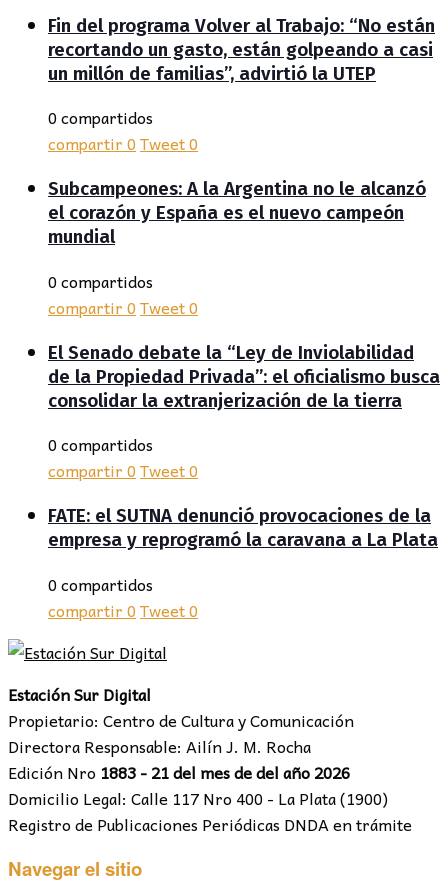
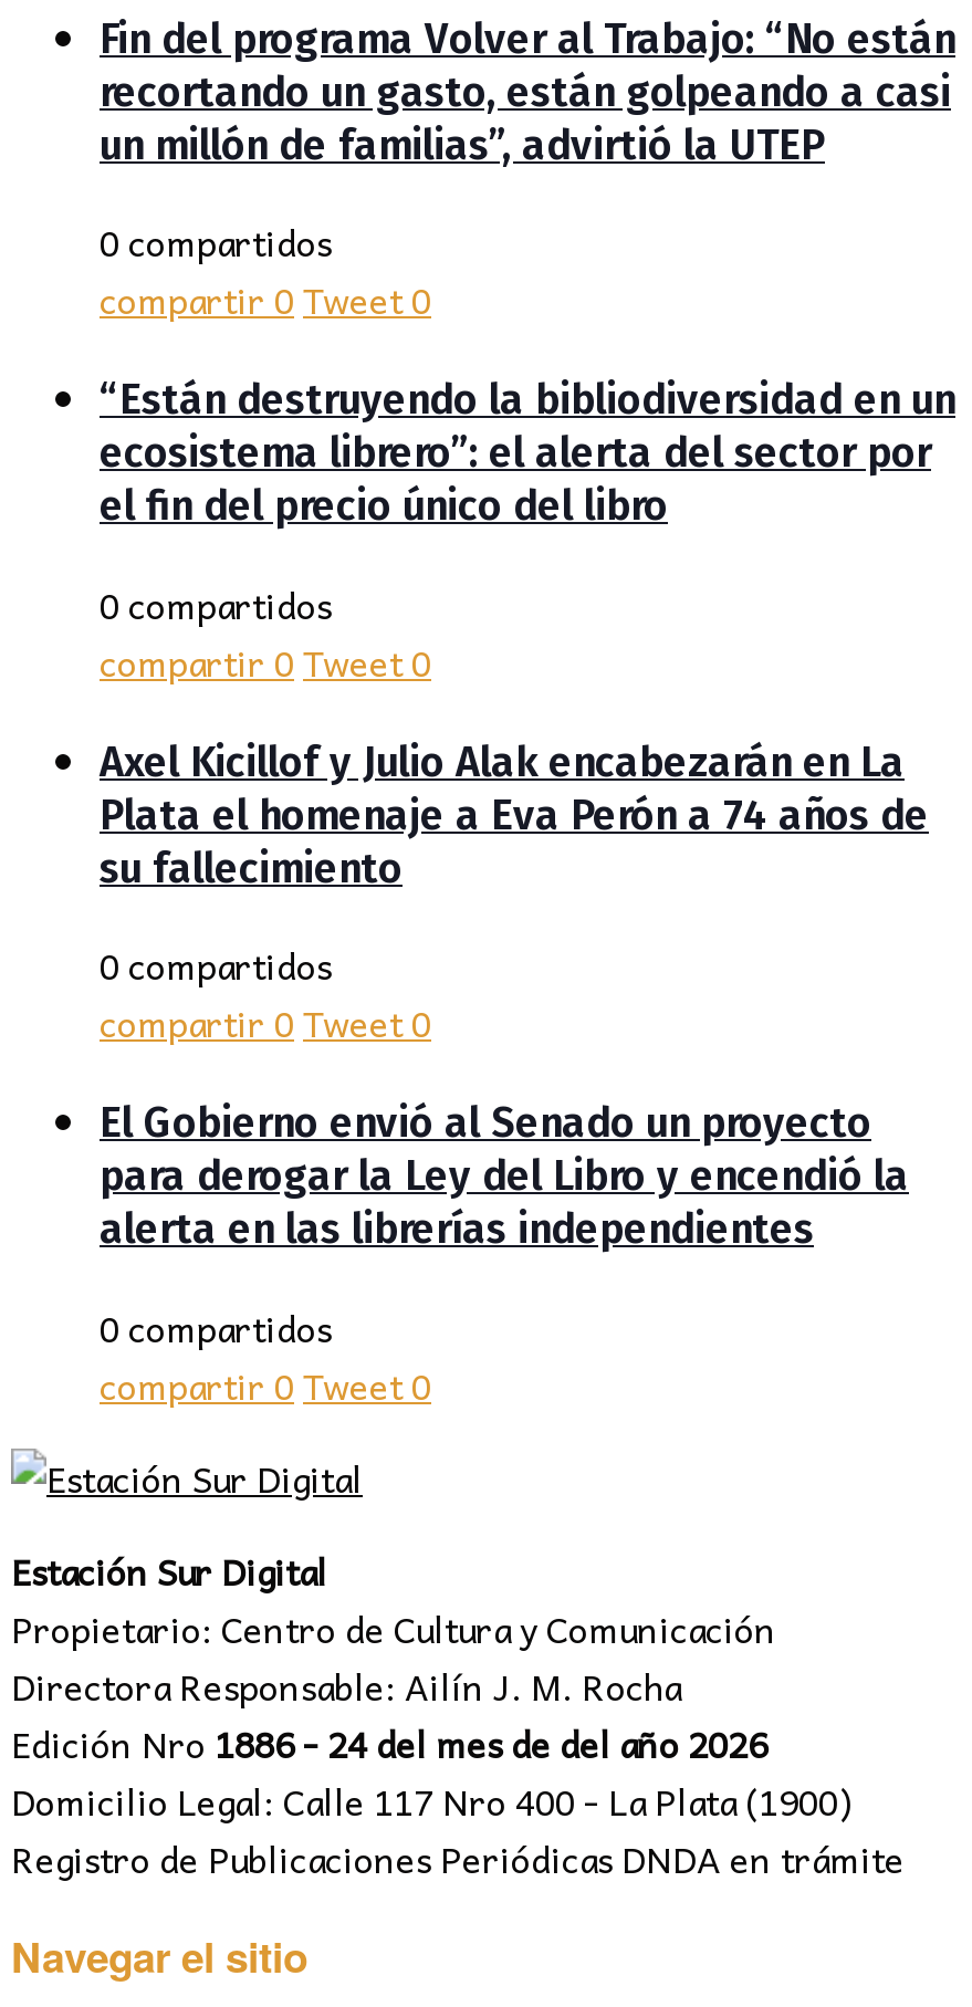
- Subcampeones: A la Argentina no le alcanzó
- el corazón y España es el nuevo campeón
- mundial
+ “Están destruyendo la bibliodiversidad en un
+ ecosistema librero”: el alerta del sector por
+ el fin del precio único del libro

- El Senado debate la “Ley de Inviolabilidad
- de la Propiedad Privada”: el oficialismo busca
- consolidar la extranjerización de la tierra
+ Axel Kicillof y Julio Alak encabezarán en La
+ Plata el homenaje a Eva Perón a 74 años de
+ su fallecimiento

- FATE: el SUTNA denunció provocaciones de la
- empresa y reprogramó la caravana a La Plata
+ El Gobierno envió al Senado un proyecto
+ para derogar la Ley del Libro y encendió la
+ alerta en las librerías independientes

- Edición Nro 1883 - 21 del mes de del año 2026
+ Edición Nro 1886 - 24 del mes de del año 2026
